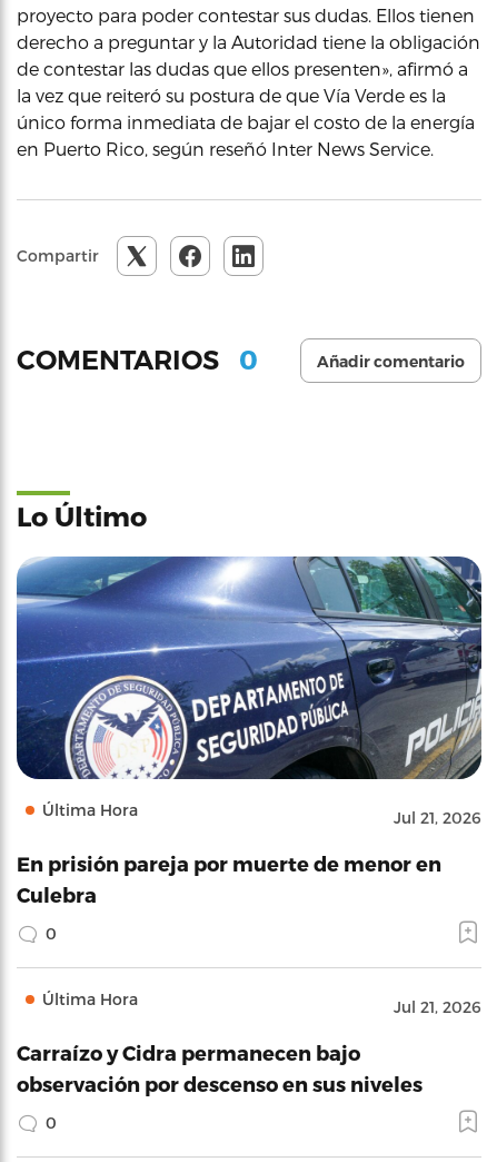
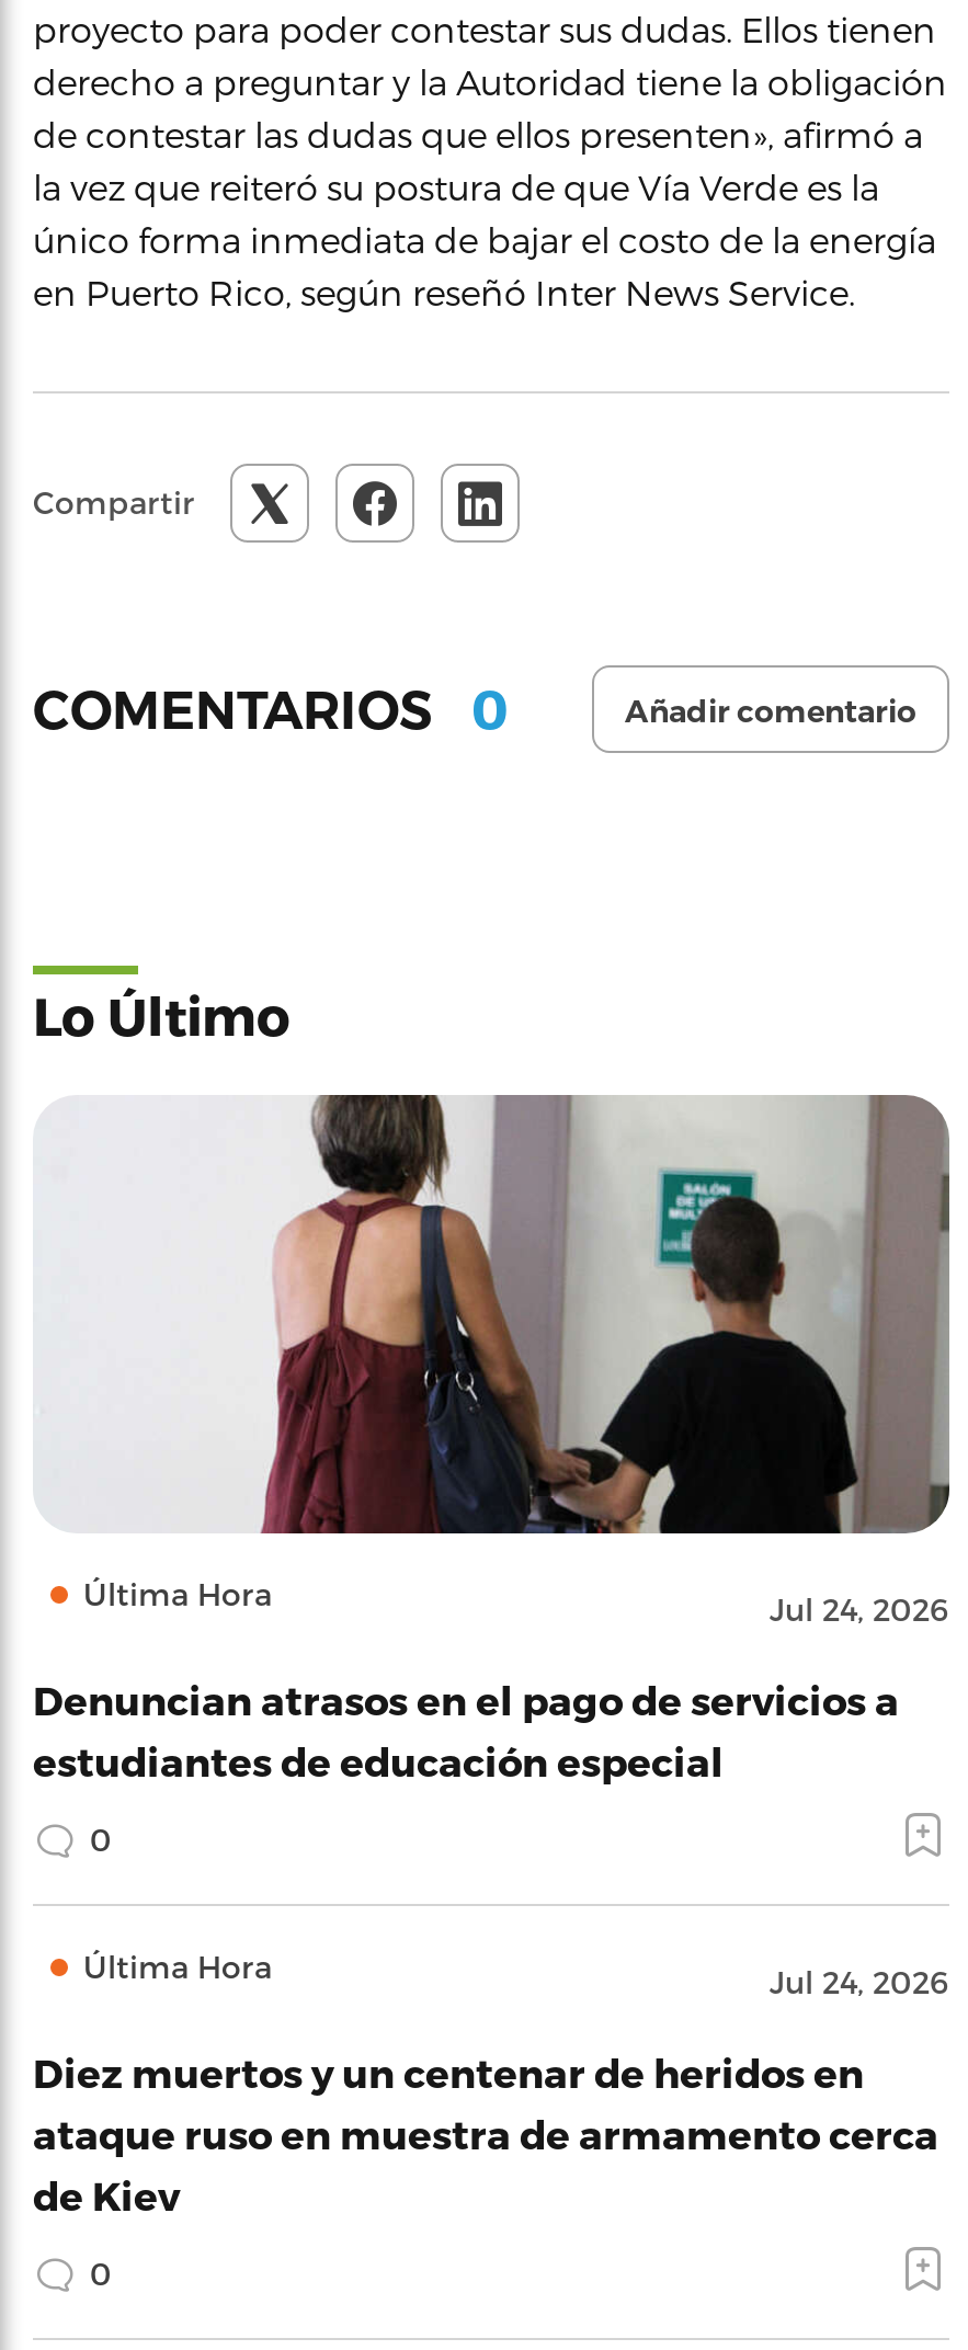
- [image]
- Jul 21, 2026
+ [image]
+ Jul 24, 2026

- En prisión pareja por muerte de menor en
- Culebra
+ Denuncian atrasos en el pago de servicios a
+ estudiantes de educación especial

- Jul 21, 2026
+ Jul 24, 2026

- Carraízo y Cidra permanecen bajo
- observación por descenso en sus niveles
+ Diez muertos y un centenar de heridos en
+ ataque ruso en muestra de armamento cerca
+ de Kiev
